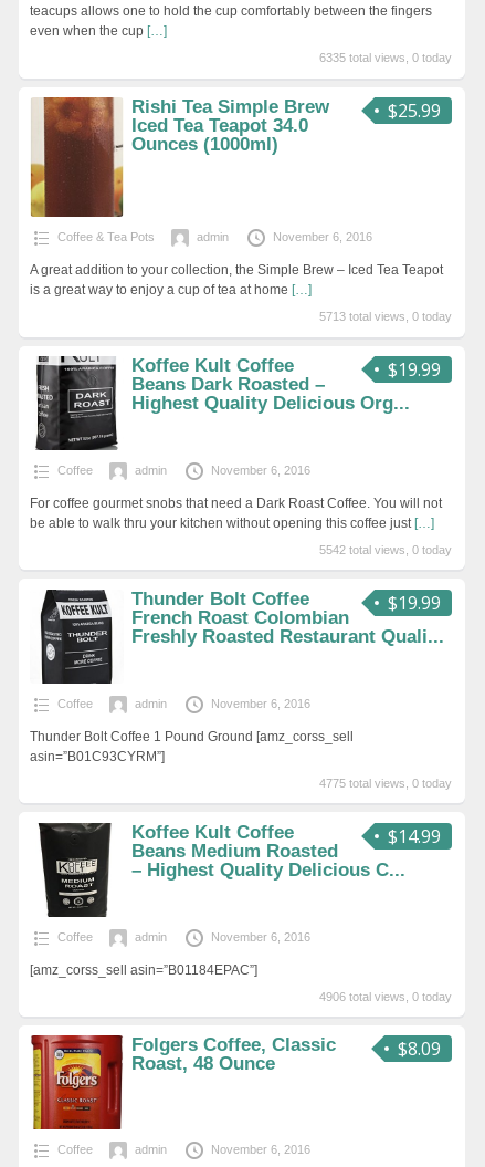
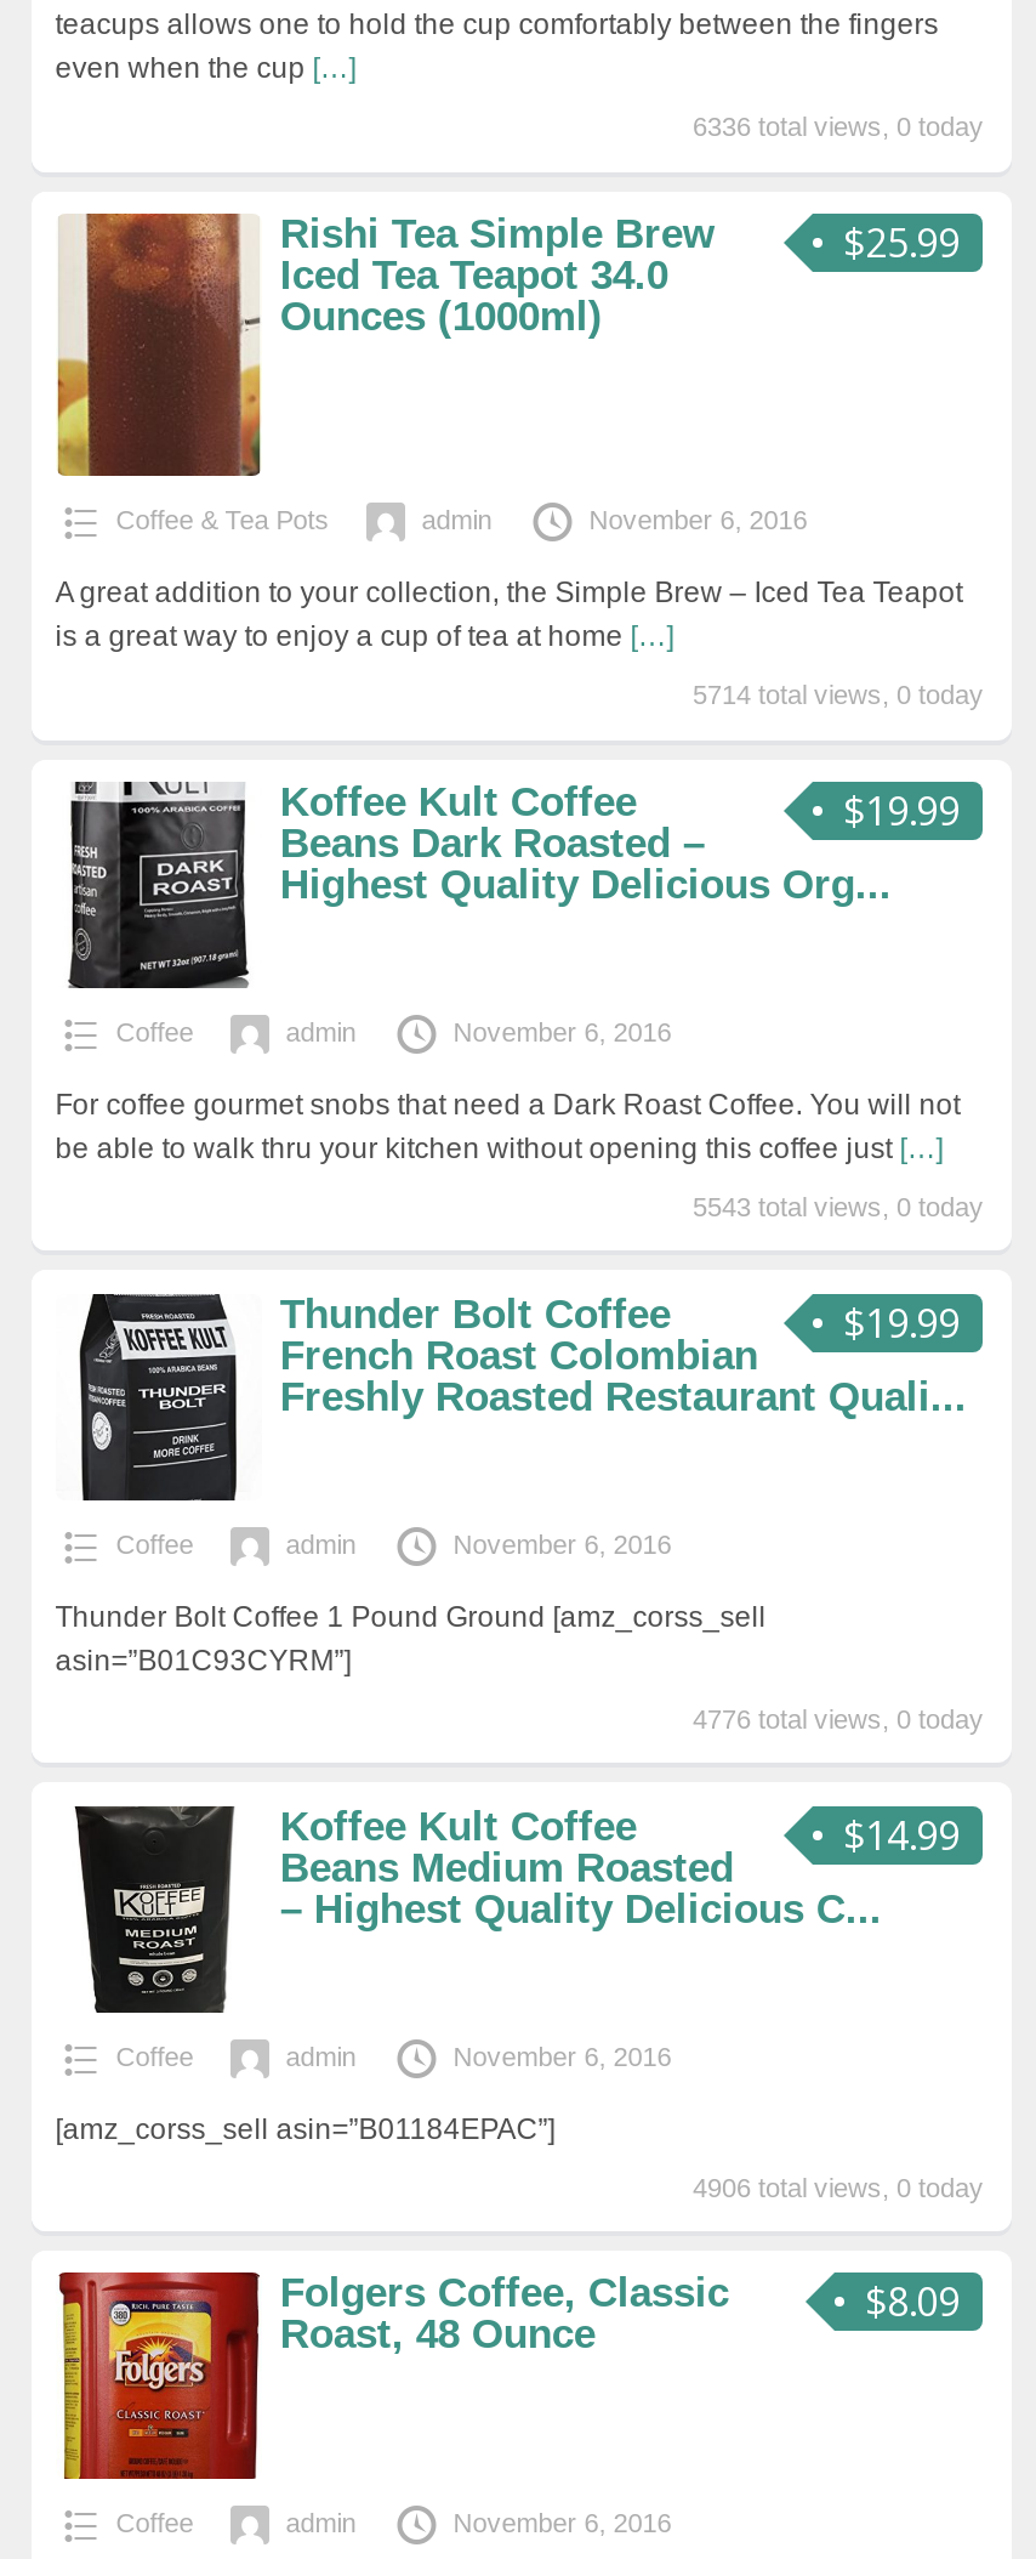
- 6335 total views, 0 today
+ 6336 total views, 0 today

- 5713 total views, 0 today
+ 5714 total views, 0 today

- 5542 total views, 0 today
+ 5543 total views, 0 today

- 4775 total views, 0 today
+ 4776 total views, 0 today
